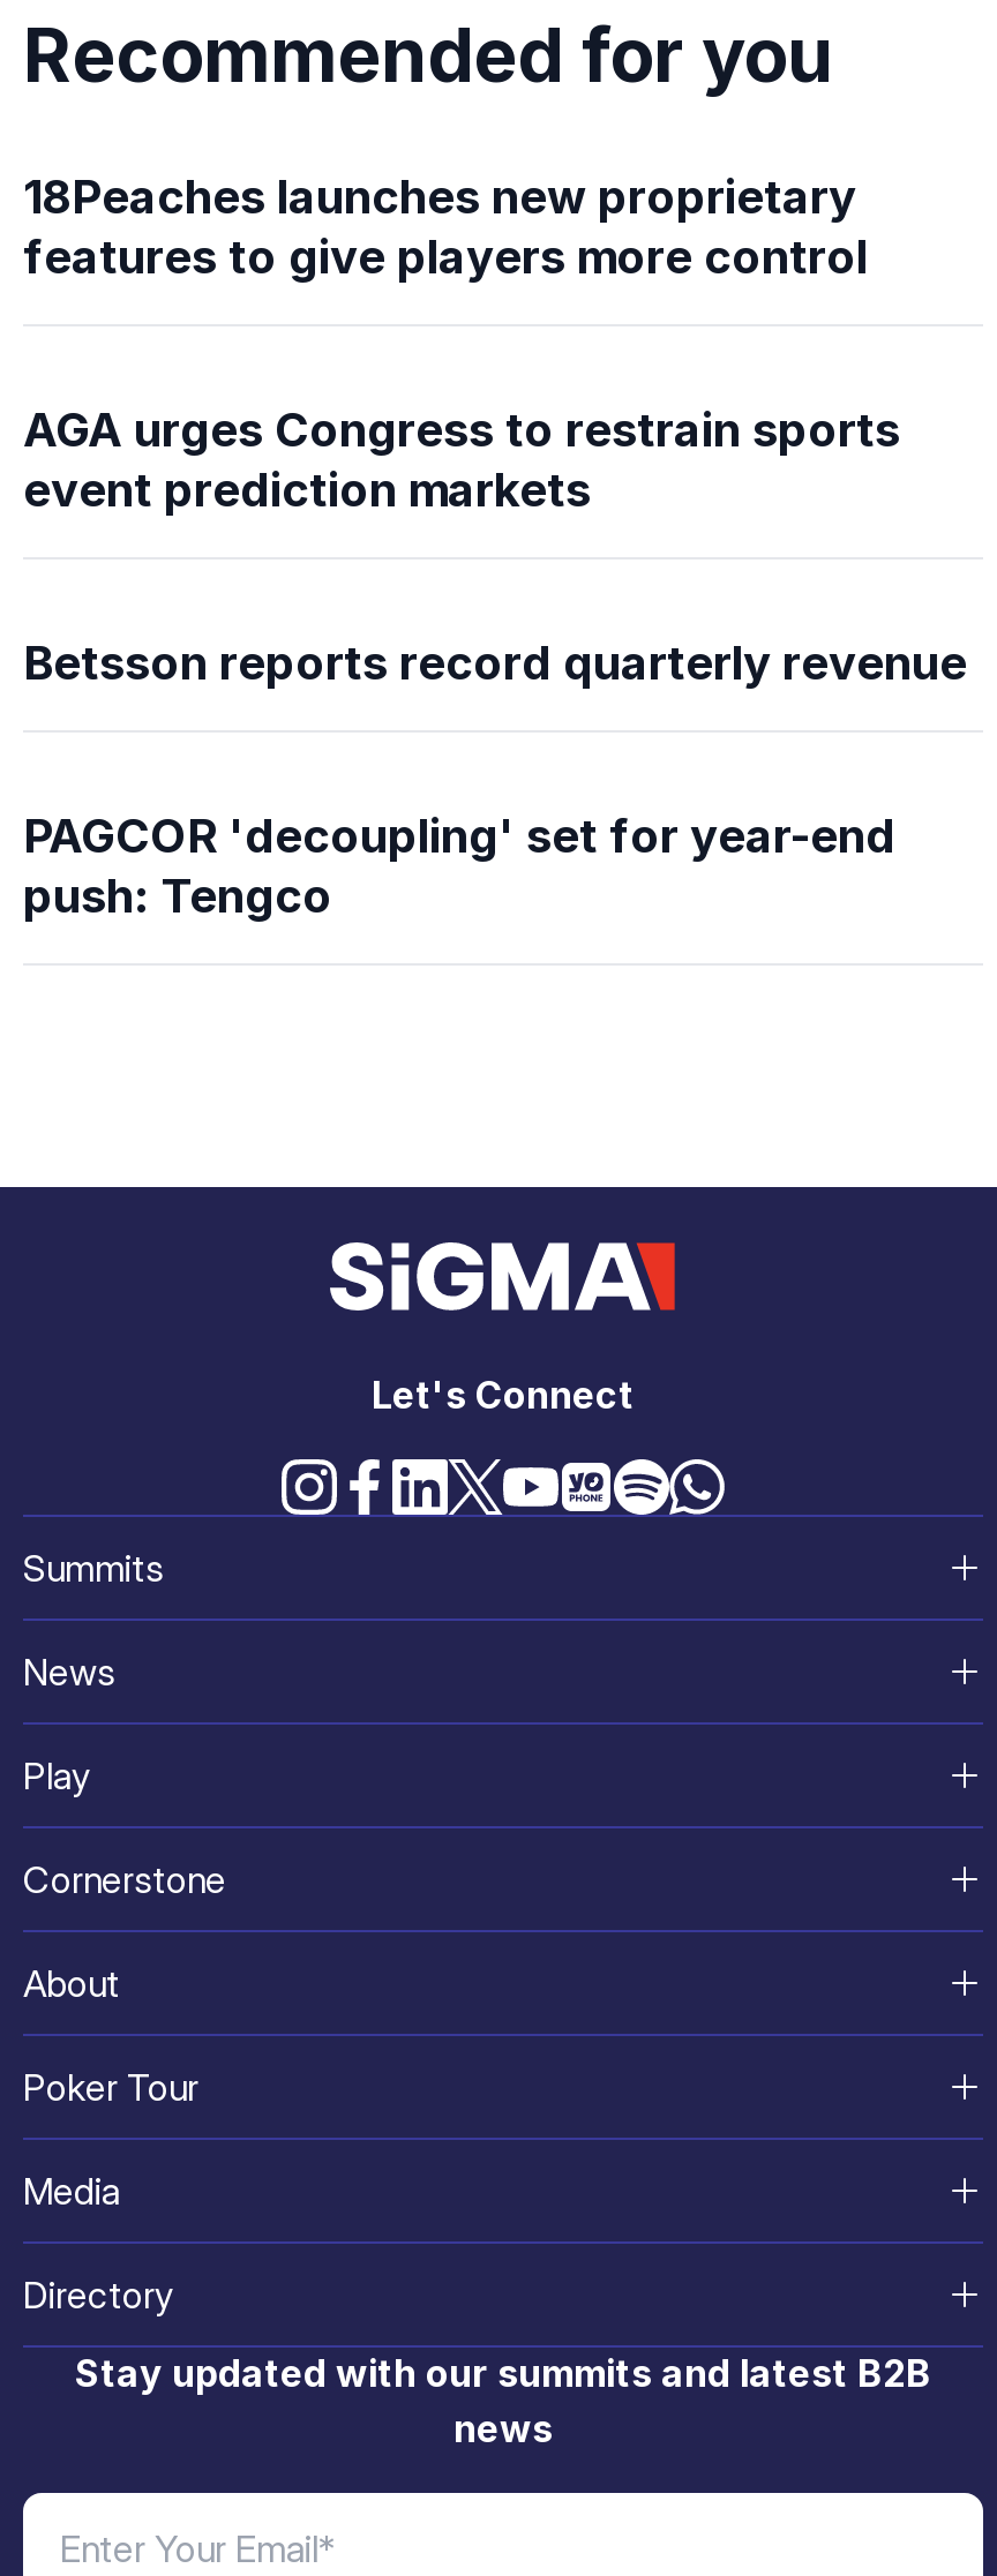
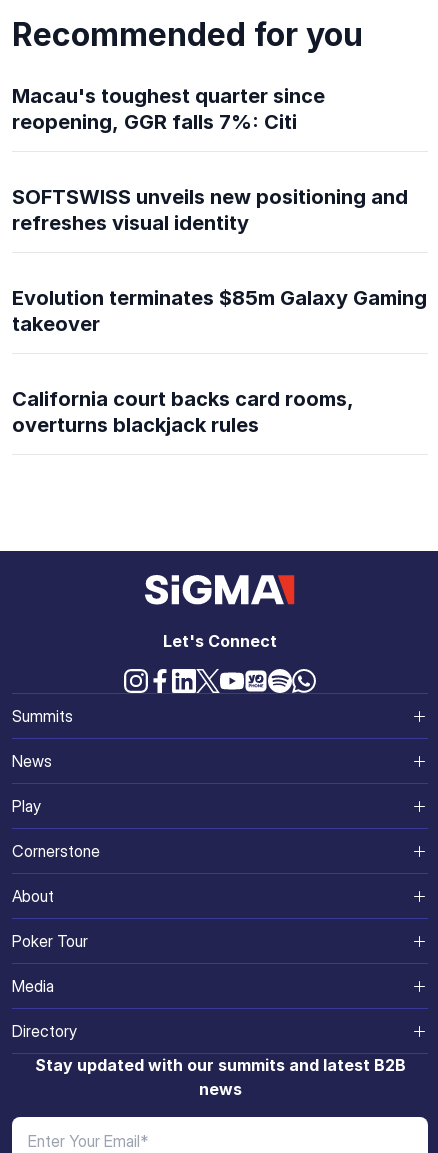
- 18Peaches launches new proprietary
- features to give players more control
+ Macau's toughest quarter since
+ reopening, GGR falls 7%: Citi

- AGA urges Congress to restrain sports
- event prediction markets
+ SOFTSWISS unveils new positioning and
+ refreshes visual identity

- Betsson reports record quarterly revenue
+ Evolution terminates $85m Galaxy Gaming
+ takeover

- PAGCOR 'decoupling' set for year-end
- push: Tengco
+ California court backs card rooms,
+ overturns blackjack rules
